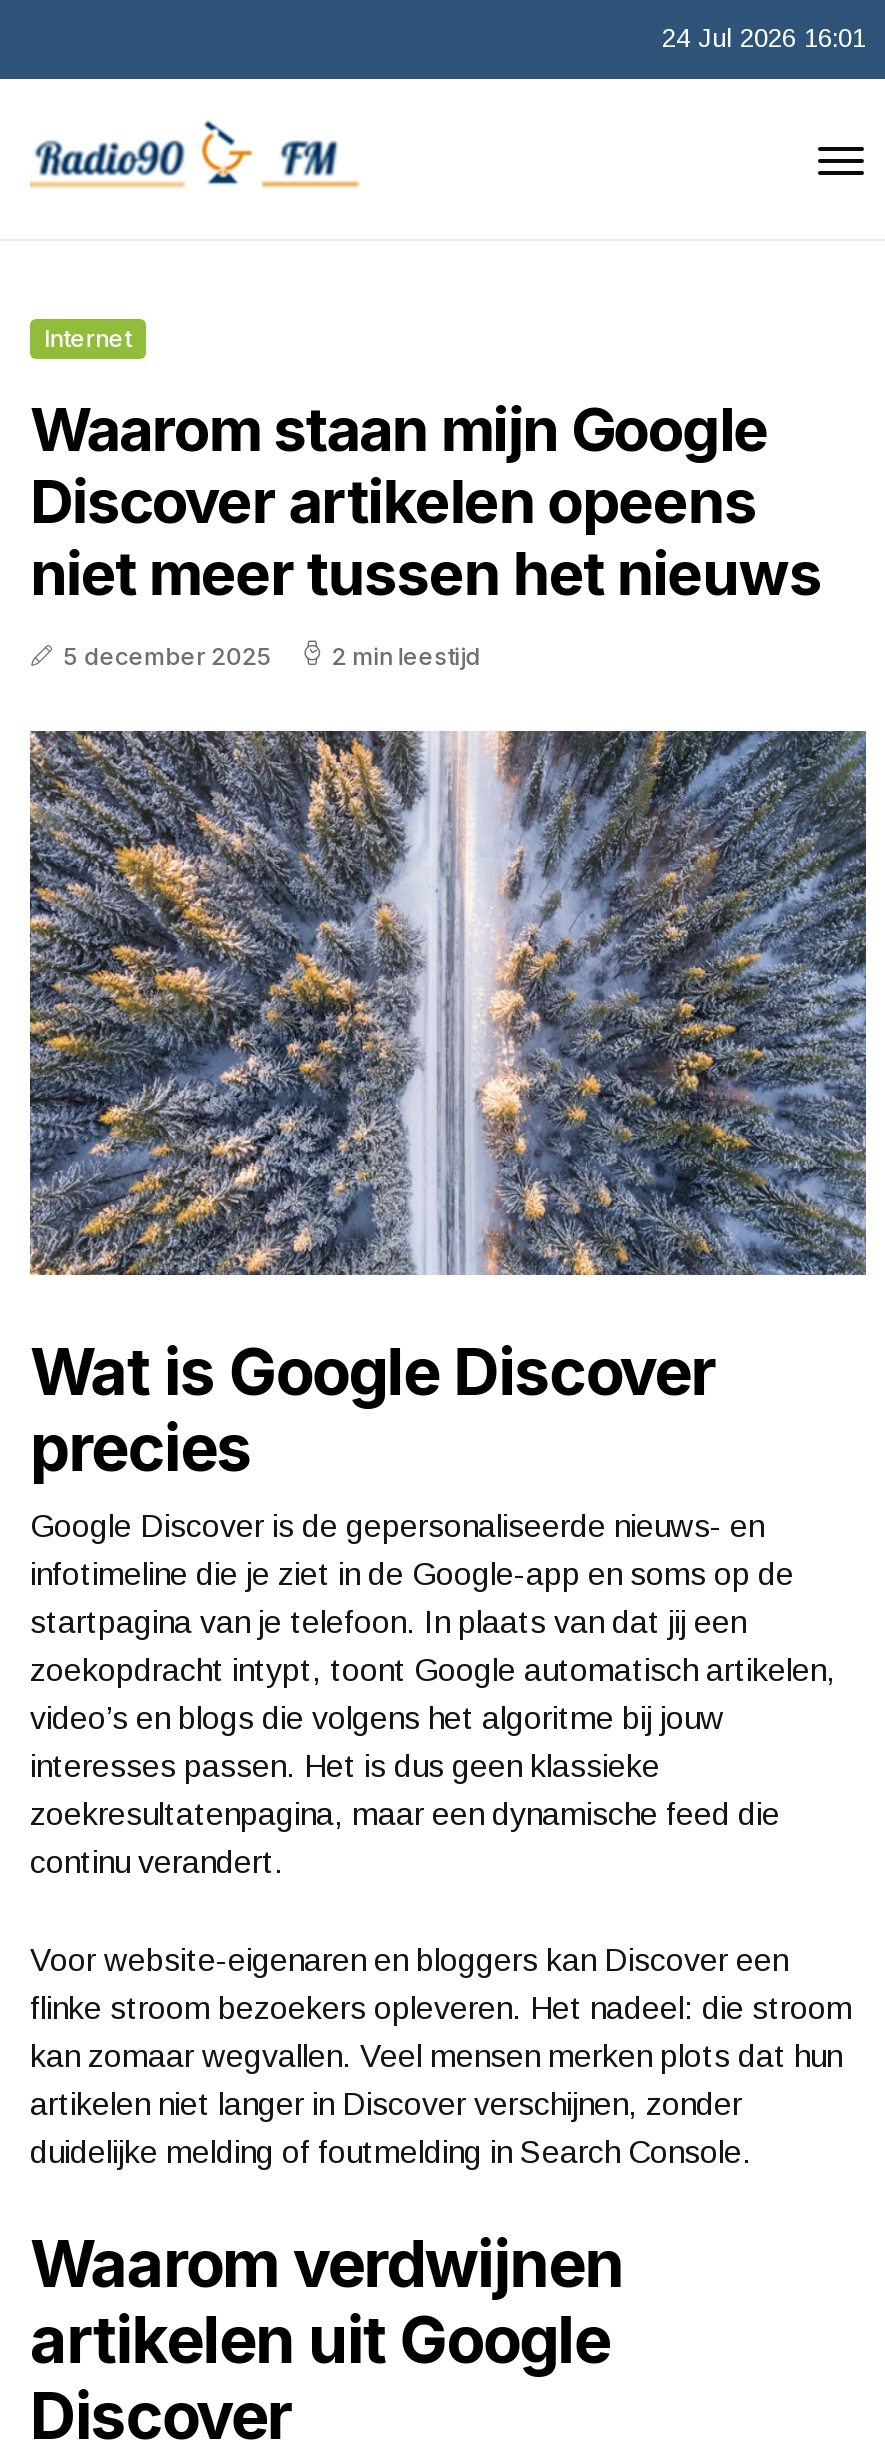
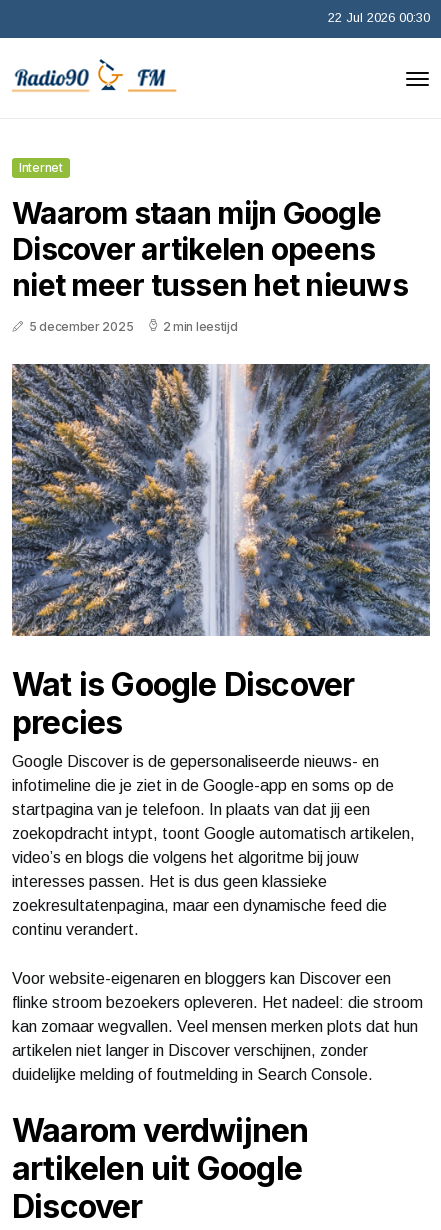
- 24 Jul 2026 16:01
+ 22 Jul 2026 00:30
